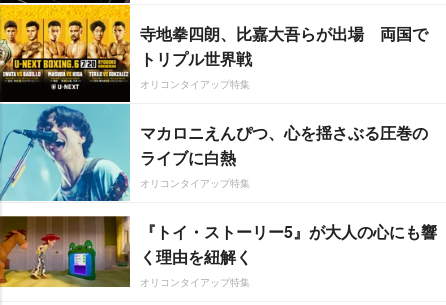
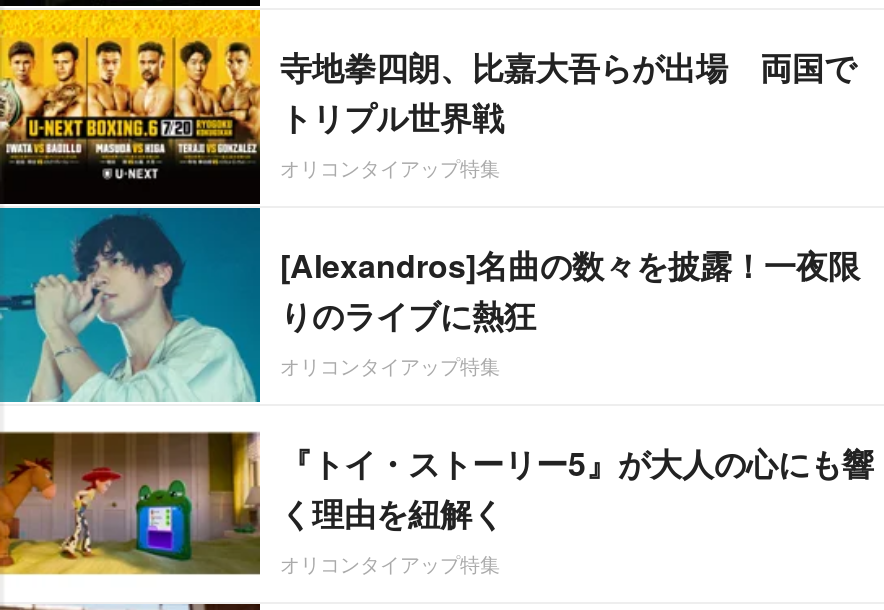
- [image]
- マカロニえんぴつ、心を揺さぶる圧巻の
- ライブに白熱
+ [image]
+ [Alexandros]名曲の数々を披露！一夜限
+ りのライブに熱狂
